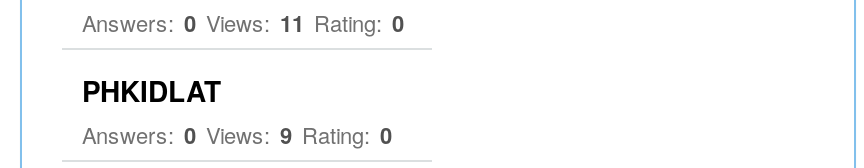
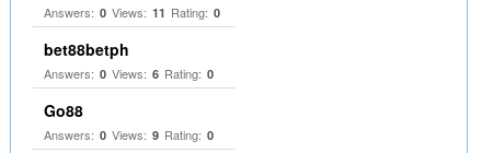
- PHKIDLAT
+ bet88betph
+ Answers: 0 Views: 6 Rating: 0
+ Go88
